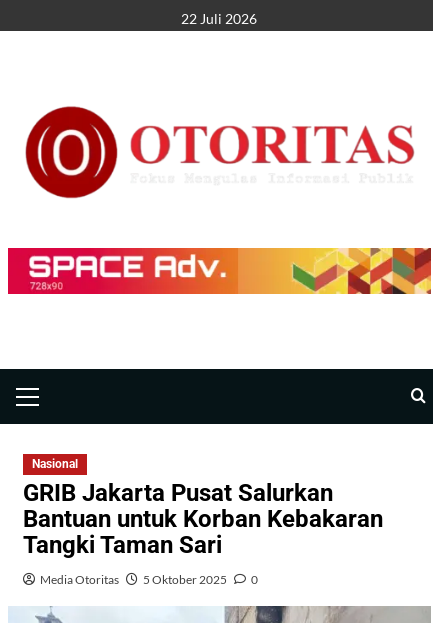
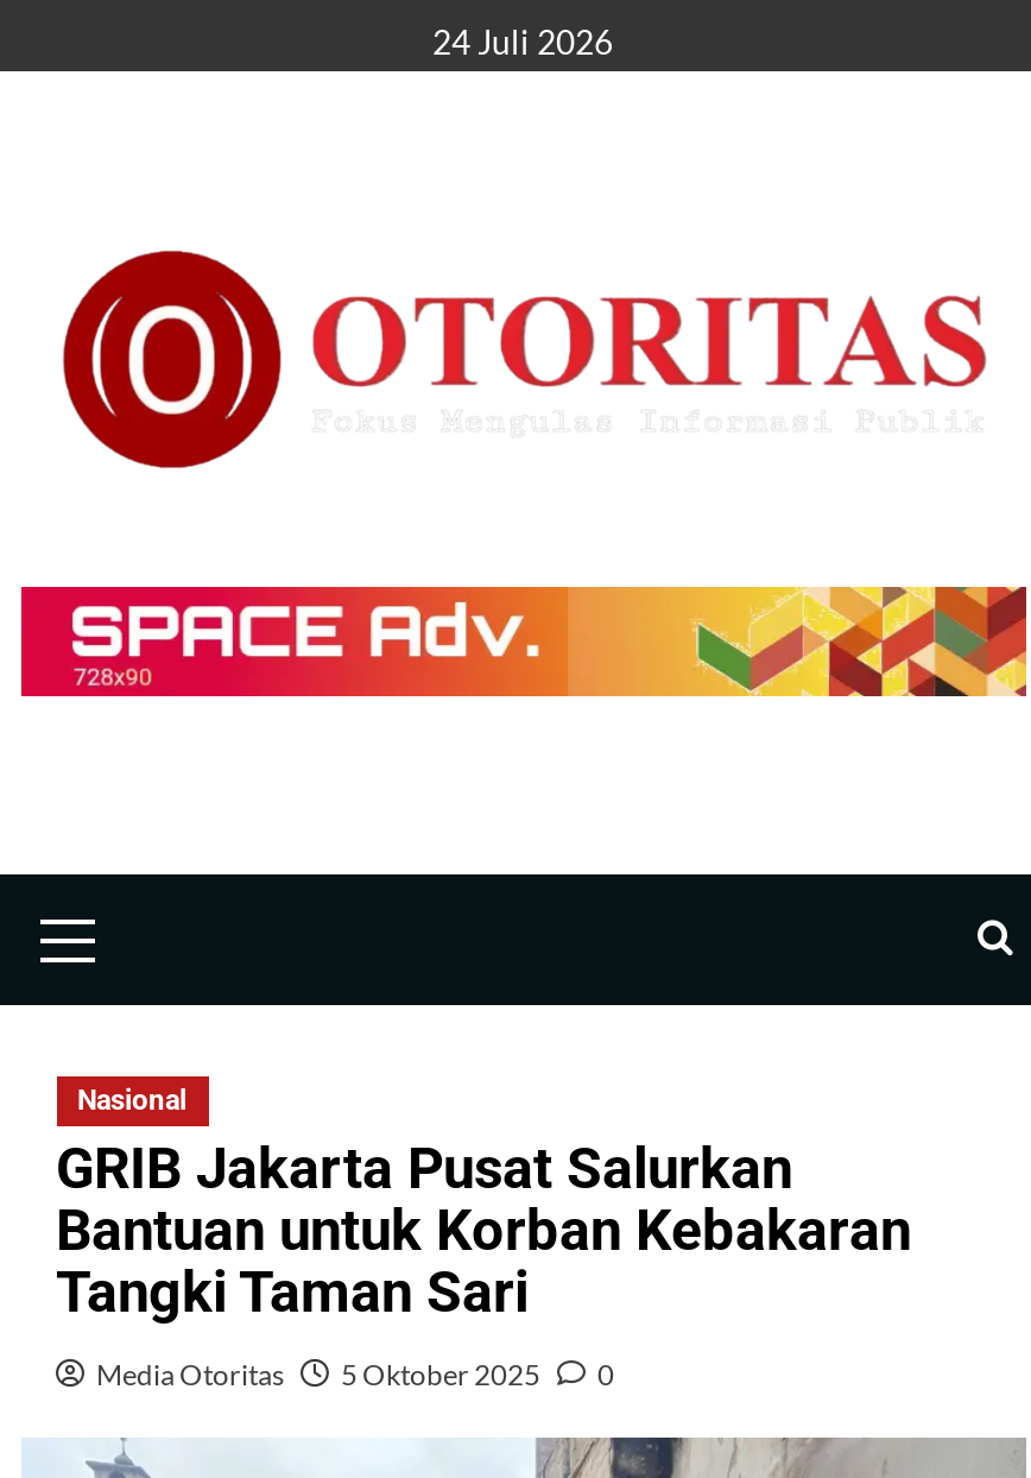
- 22 Juli 2026
+ 24 Juli 2026
